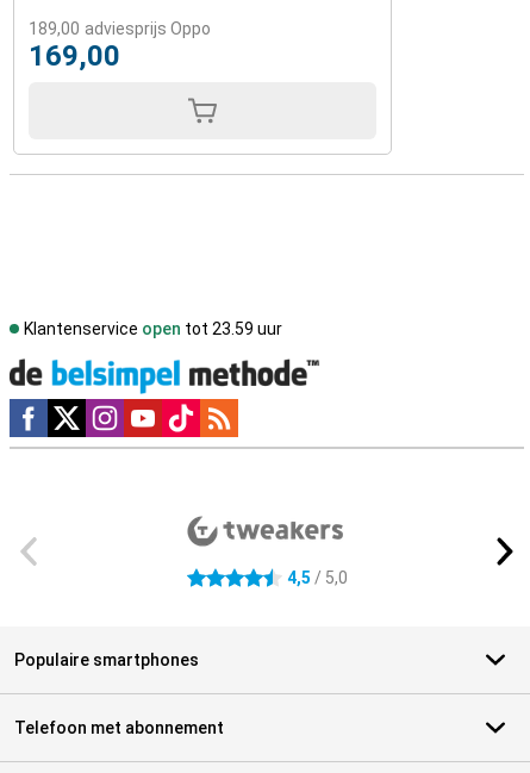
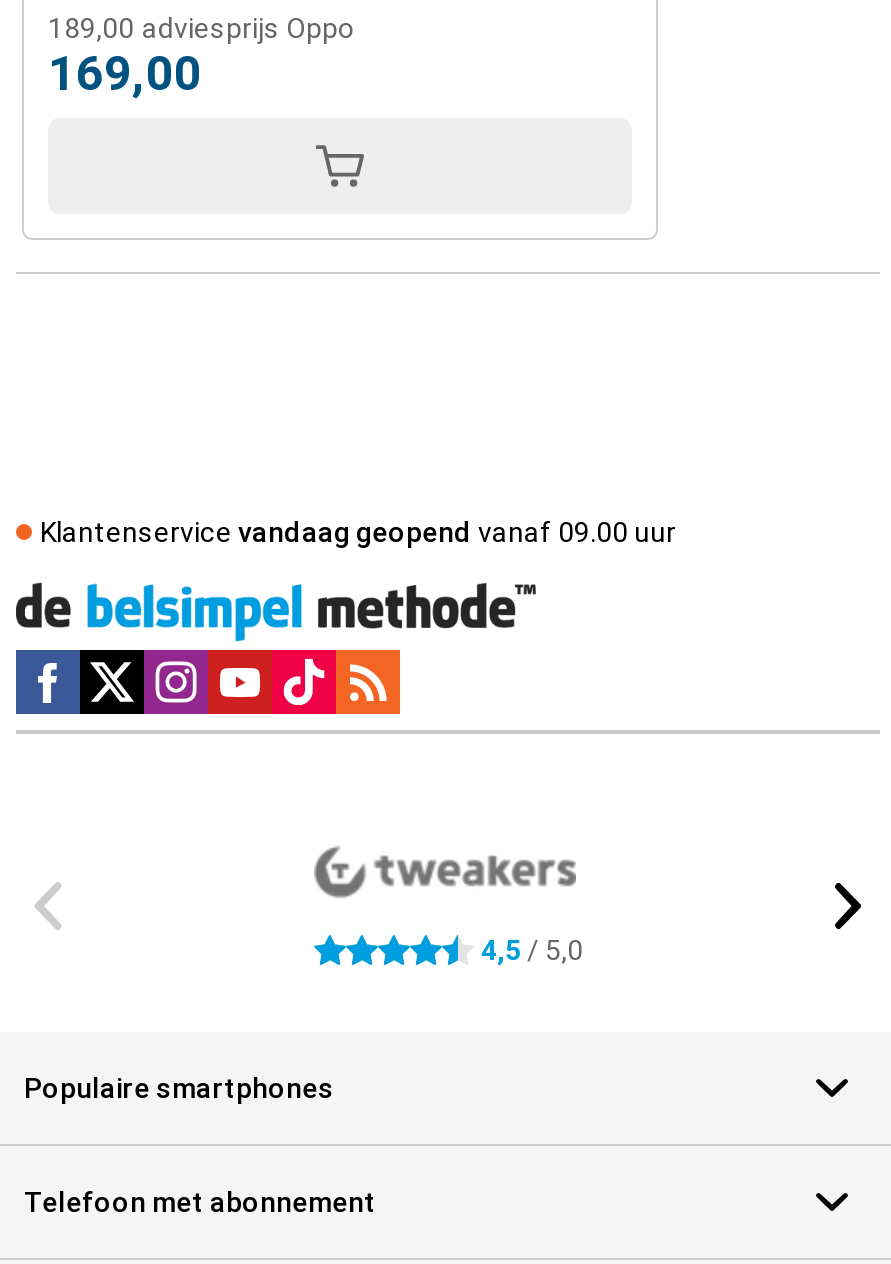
- Klantenservice open tot 23.59 uur
+ Klantenservice vandaag geopend vanaf 09.00 uur
